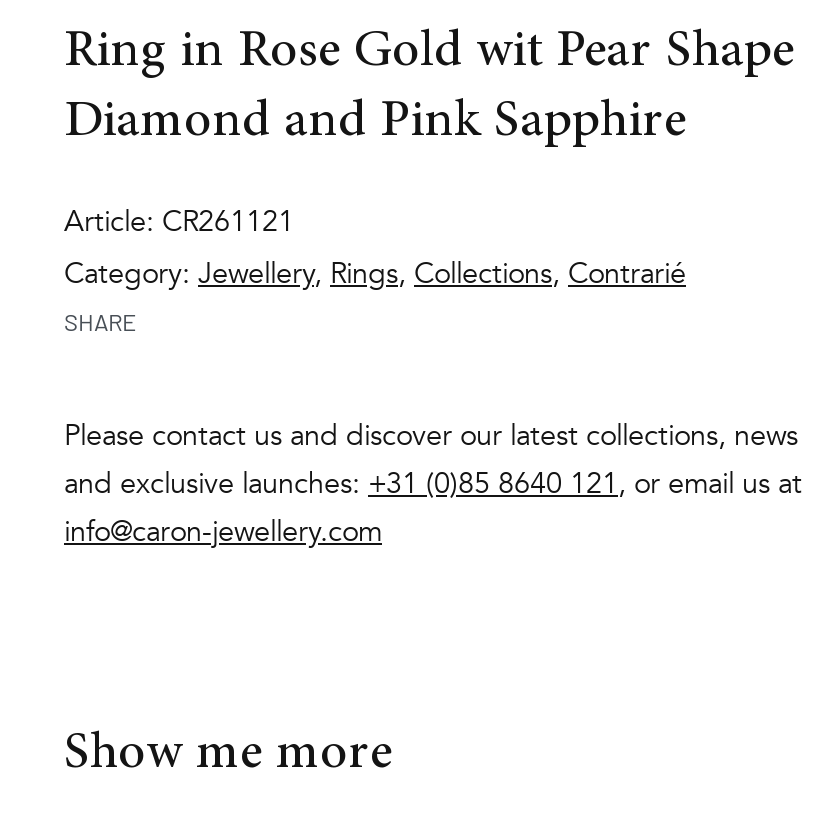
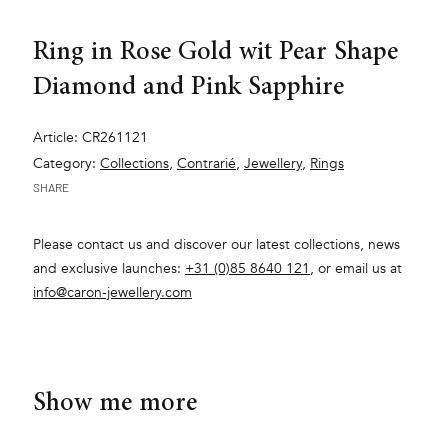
- Category: Jewellery, Rings, Collections, Contrarié
+ Category: Collections, Contrarié, Jewellery, Rings
